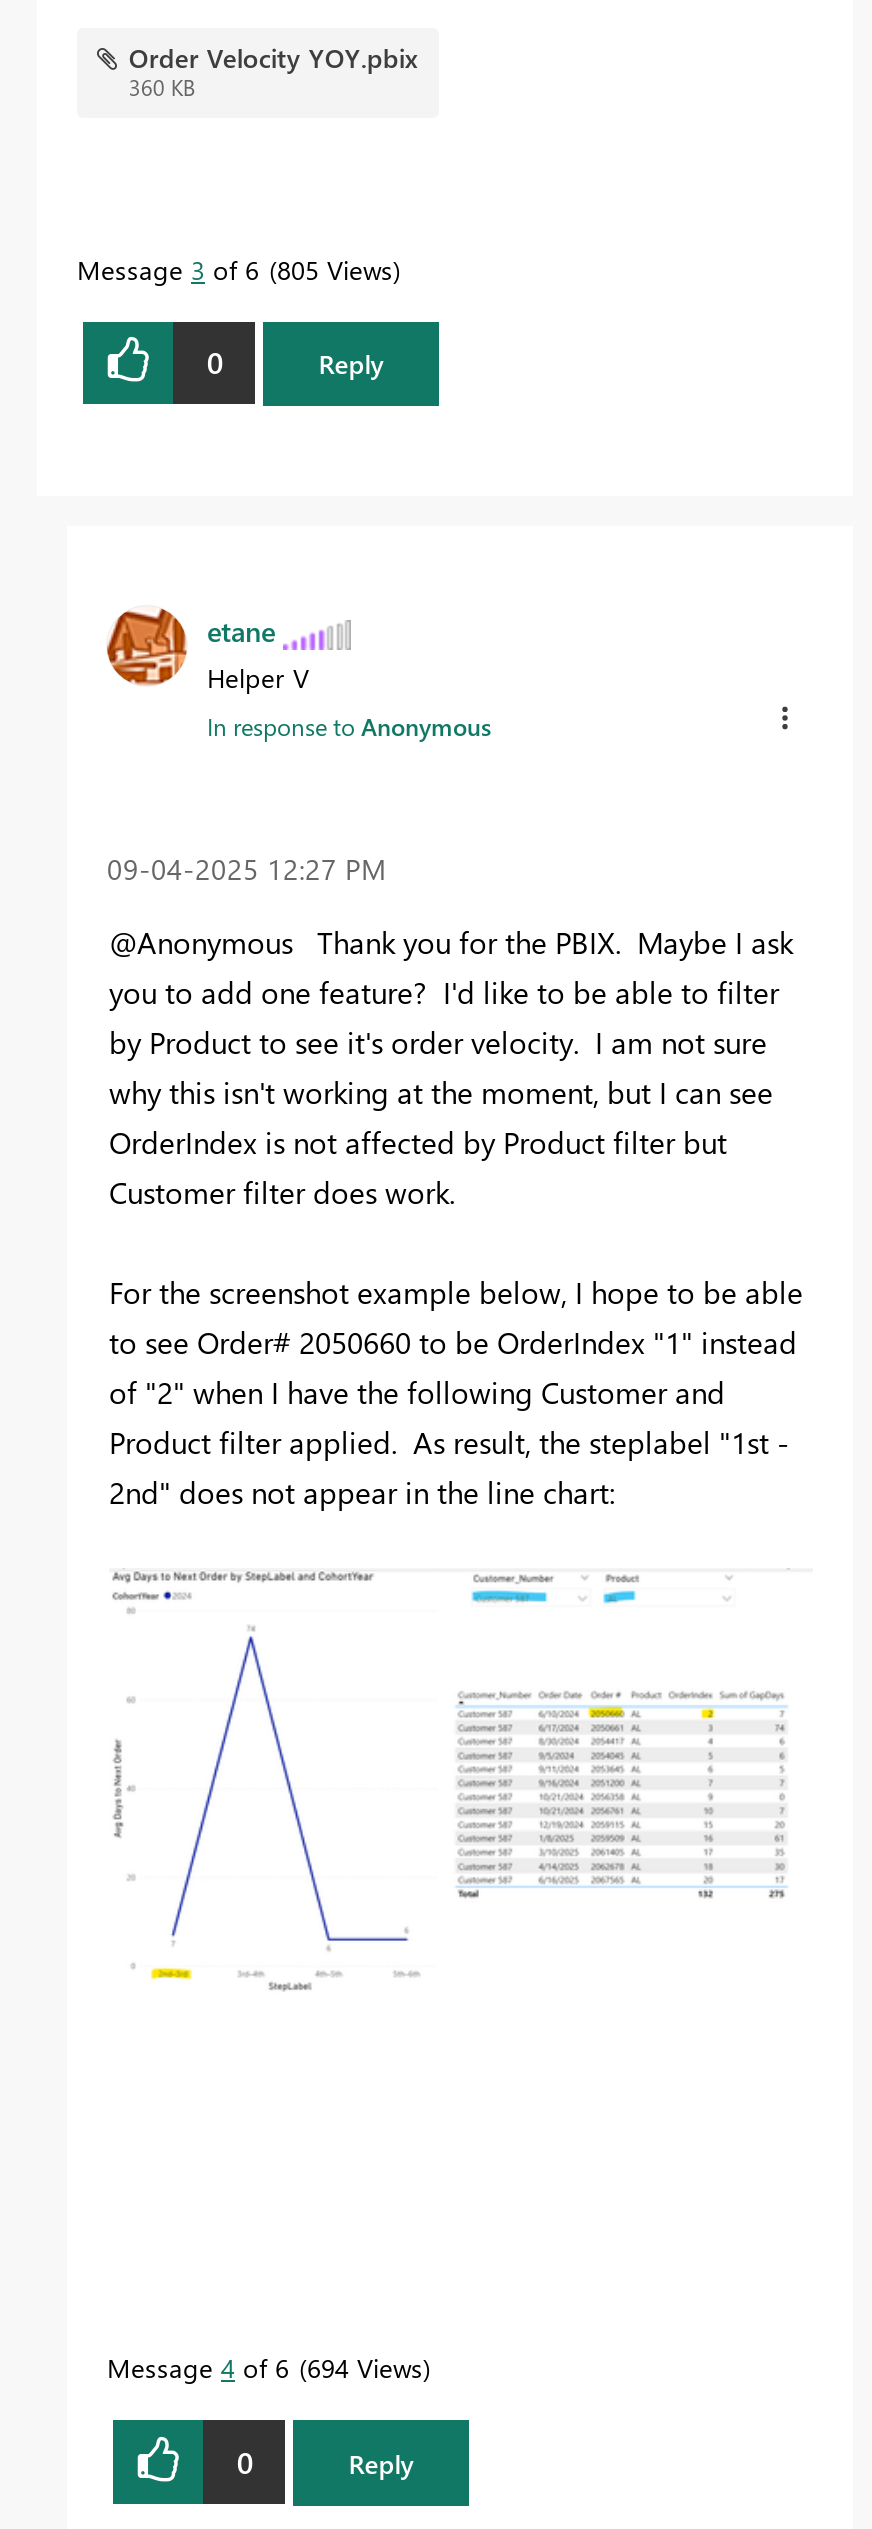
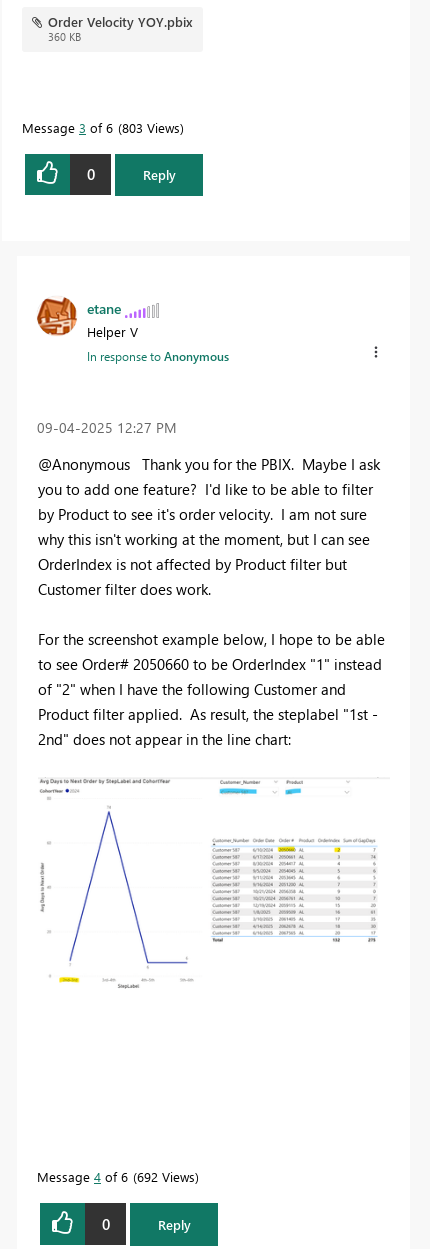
- Message 3 of 6 805 Views
+ Message 3 of 6 803 Views

- Message 4 of 6 694 Views
+ Message 4 of 6 692 Views
